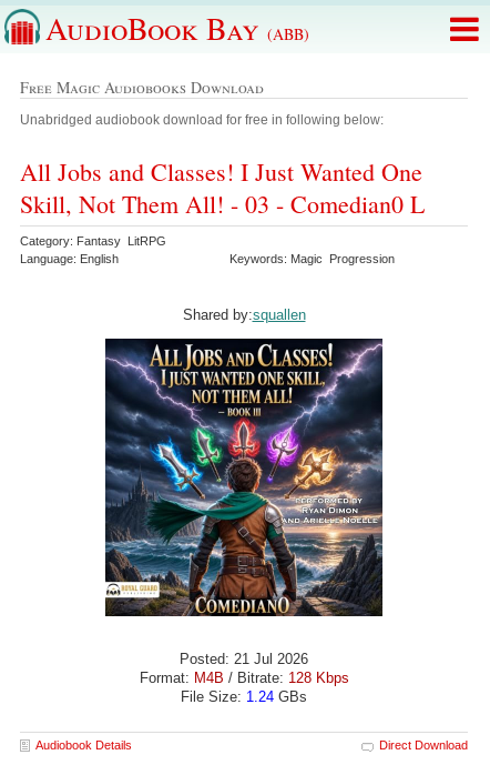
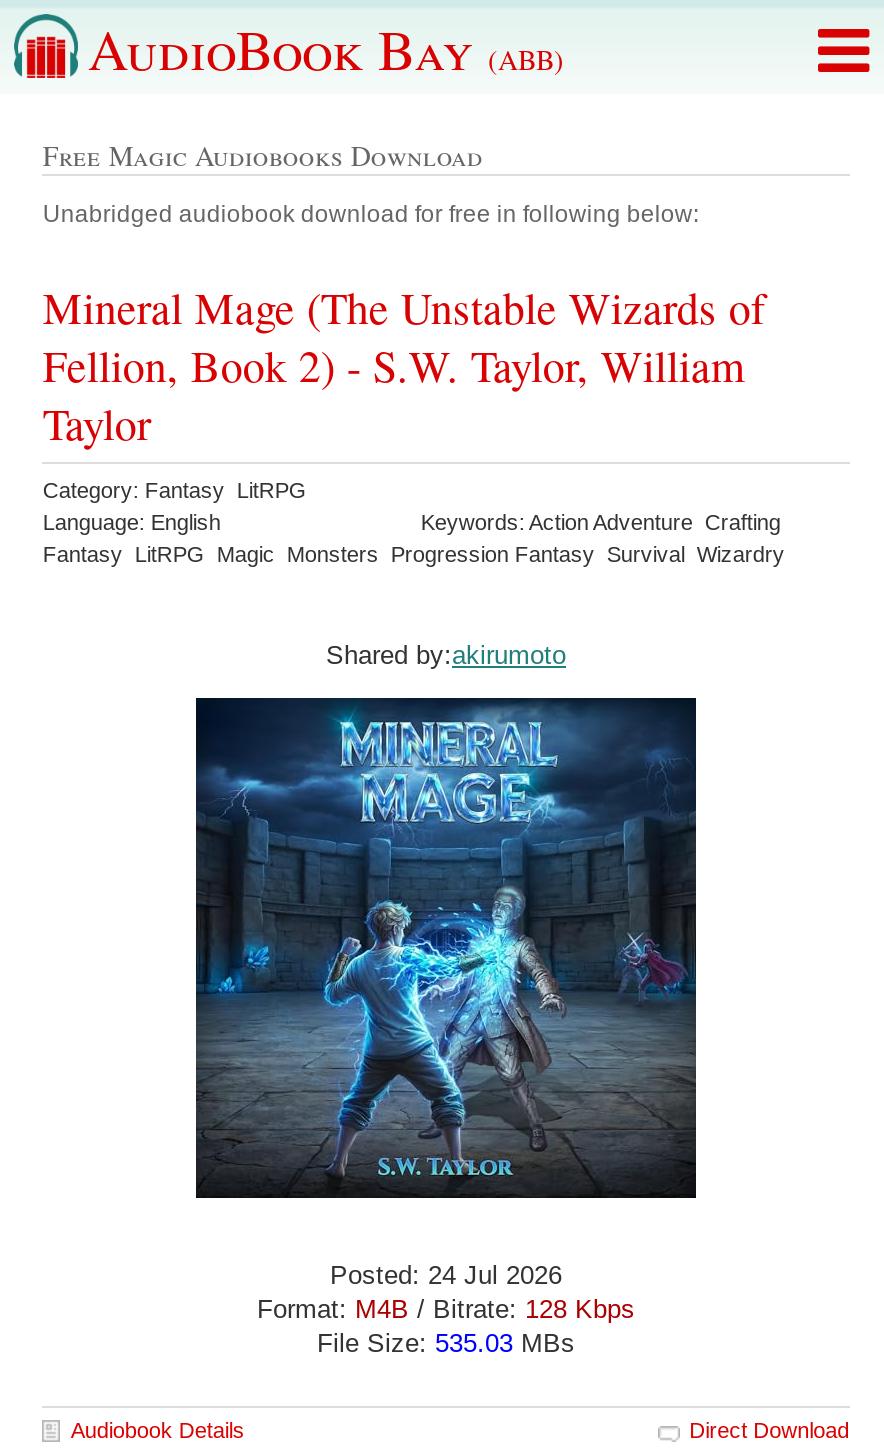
- All Jobs and Classes! I Just Wanted One
- Skill, Not Them All! - 03 - Comedian0 L
+ Mineral Mage (The Unstable Wizards of
+ Fellion, Book 2) - S.W. Taylor, William
+ Taylor

- Keywords: Magic Progression
+ Keywords: Action Adventure Crafting
+ Fantasy LitRPG Magic Monsters Progression Fantasy Survival Wizardry

- Shared by:squallen
+ Shared by:akirumoto

- [image]
- Posted: 21 Jul 2026
+ [image]
+ Posted: 24 Jul 2026

- File Size: 1.24 GBs
+ File Size: 535.03 MBs
